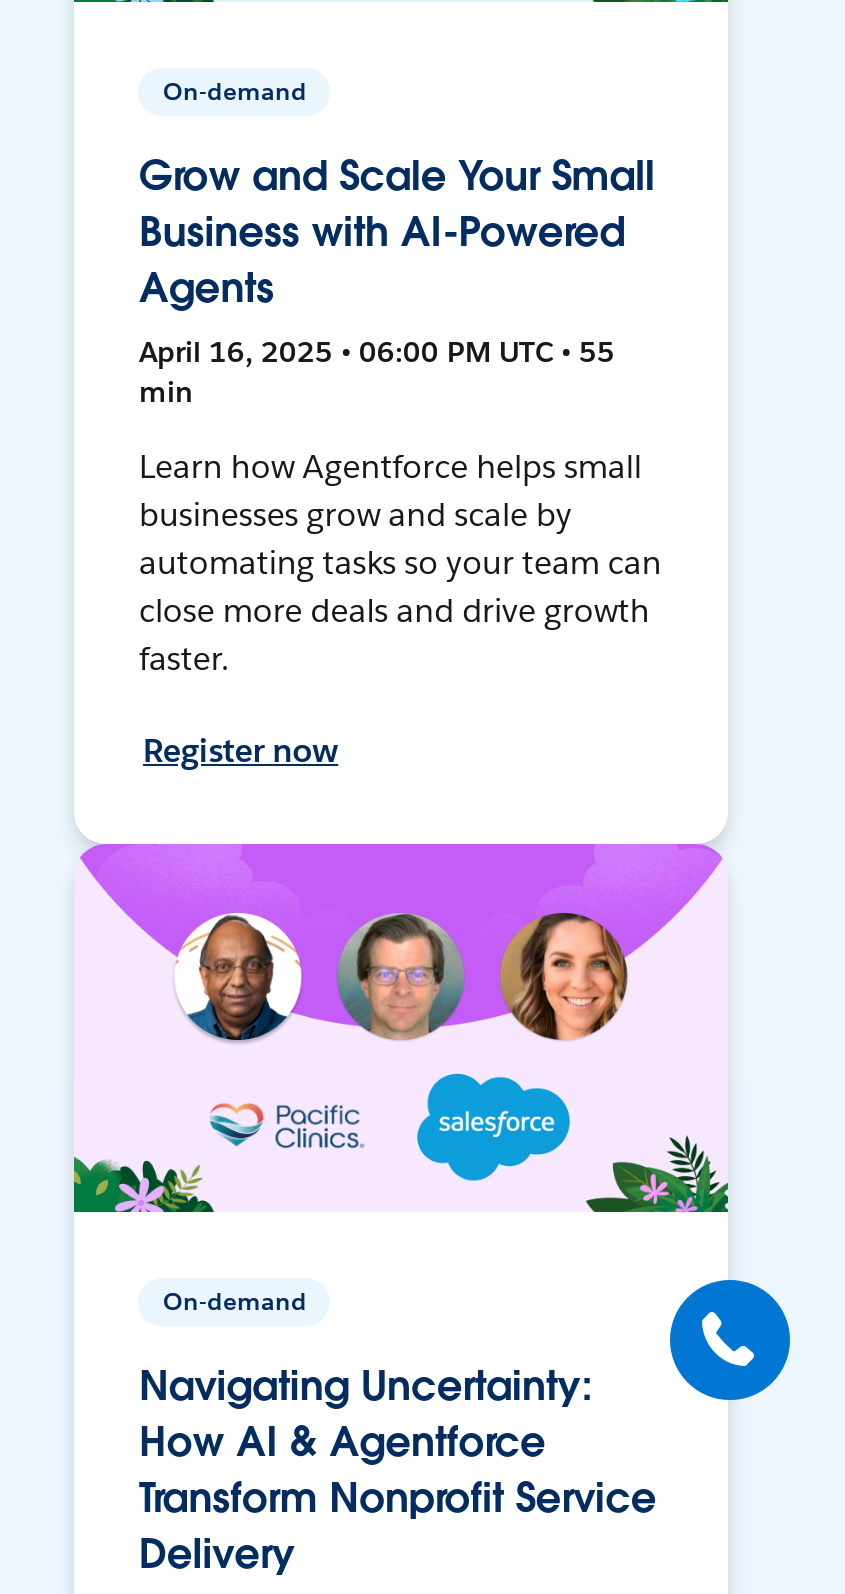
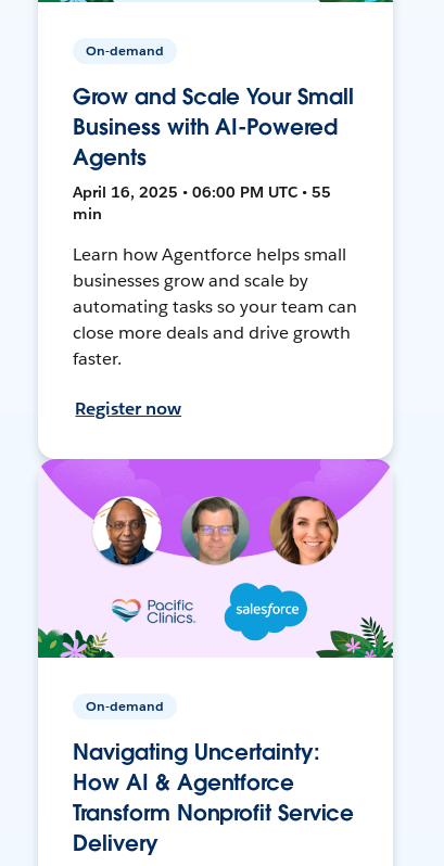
- [image]
